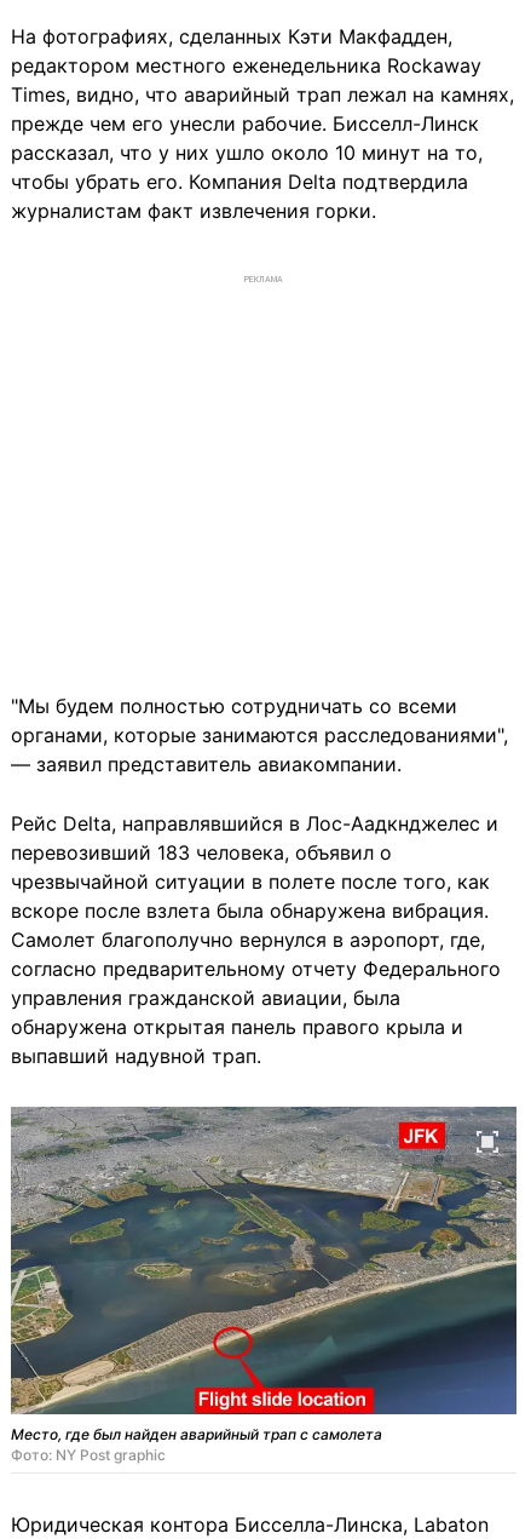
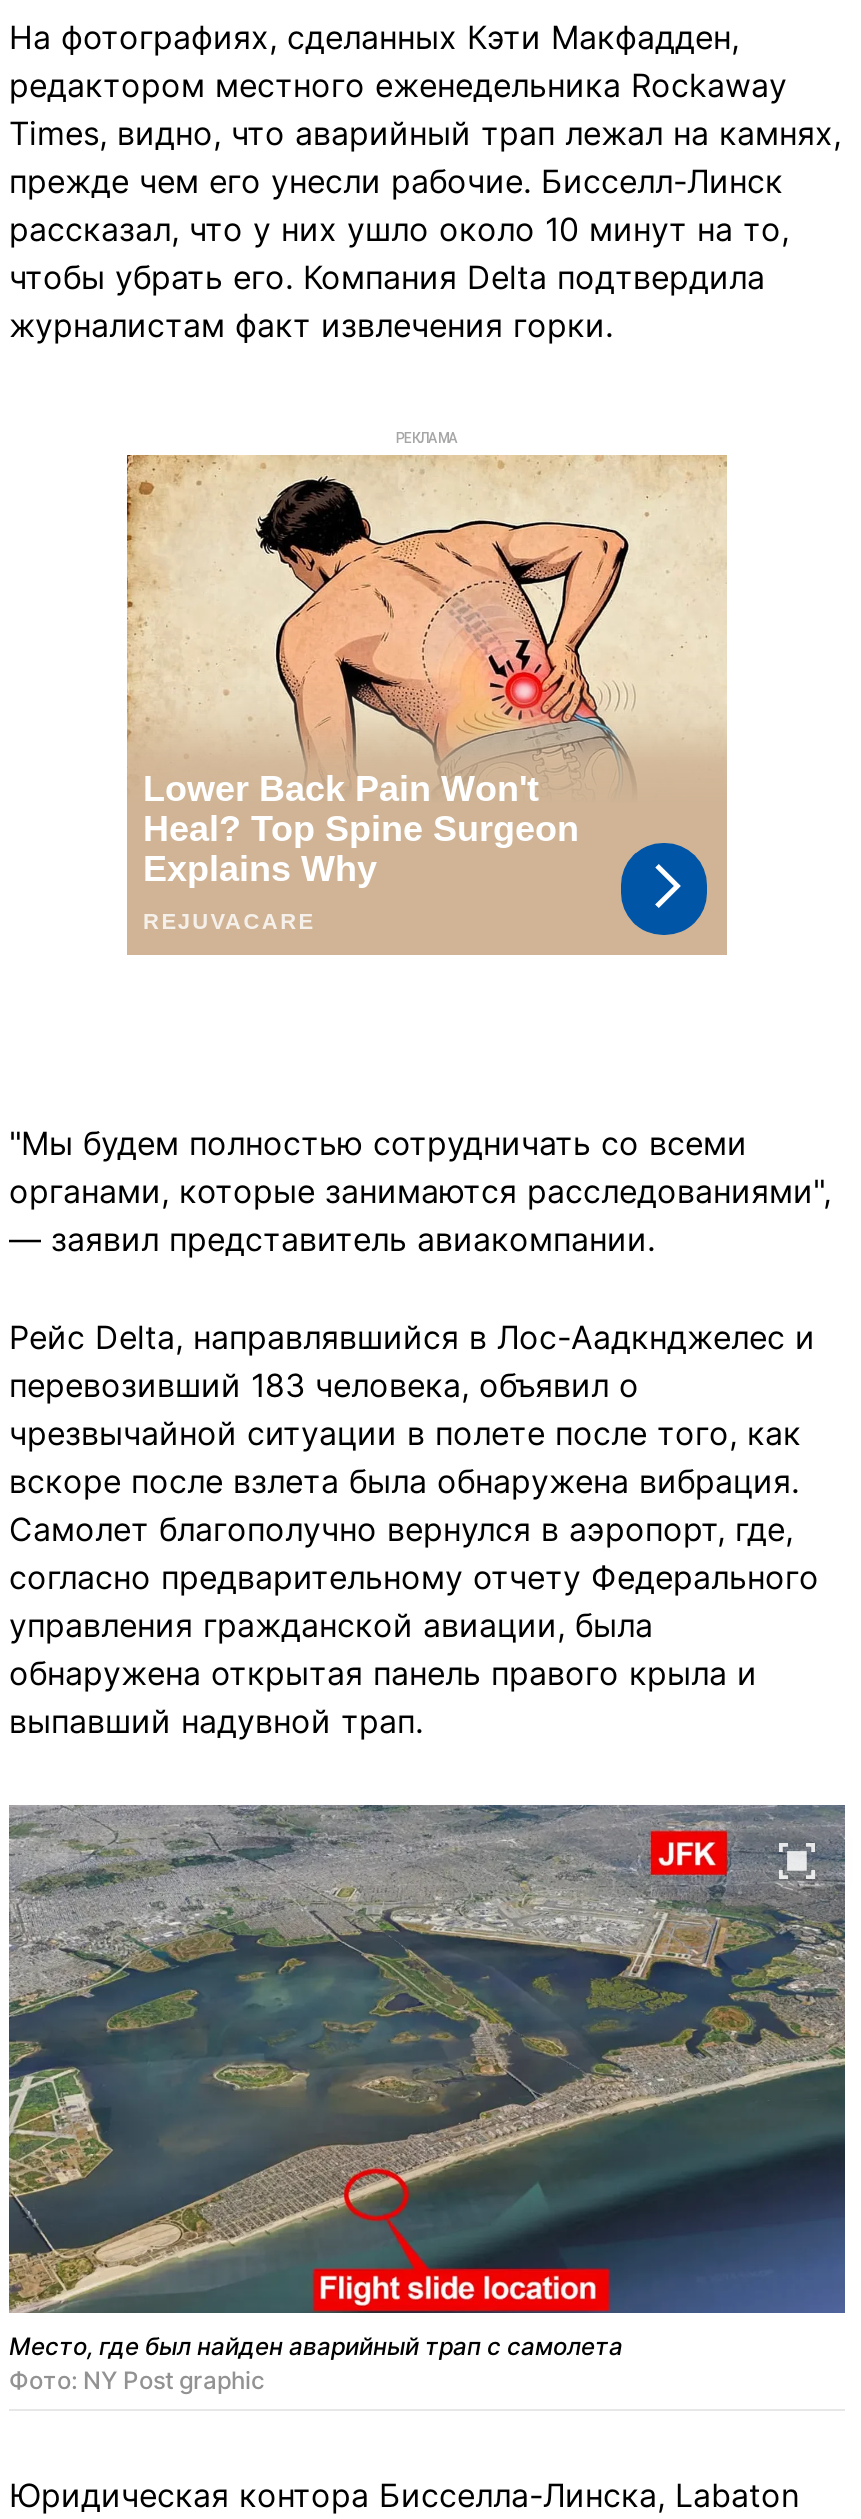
+ [image]
